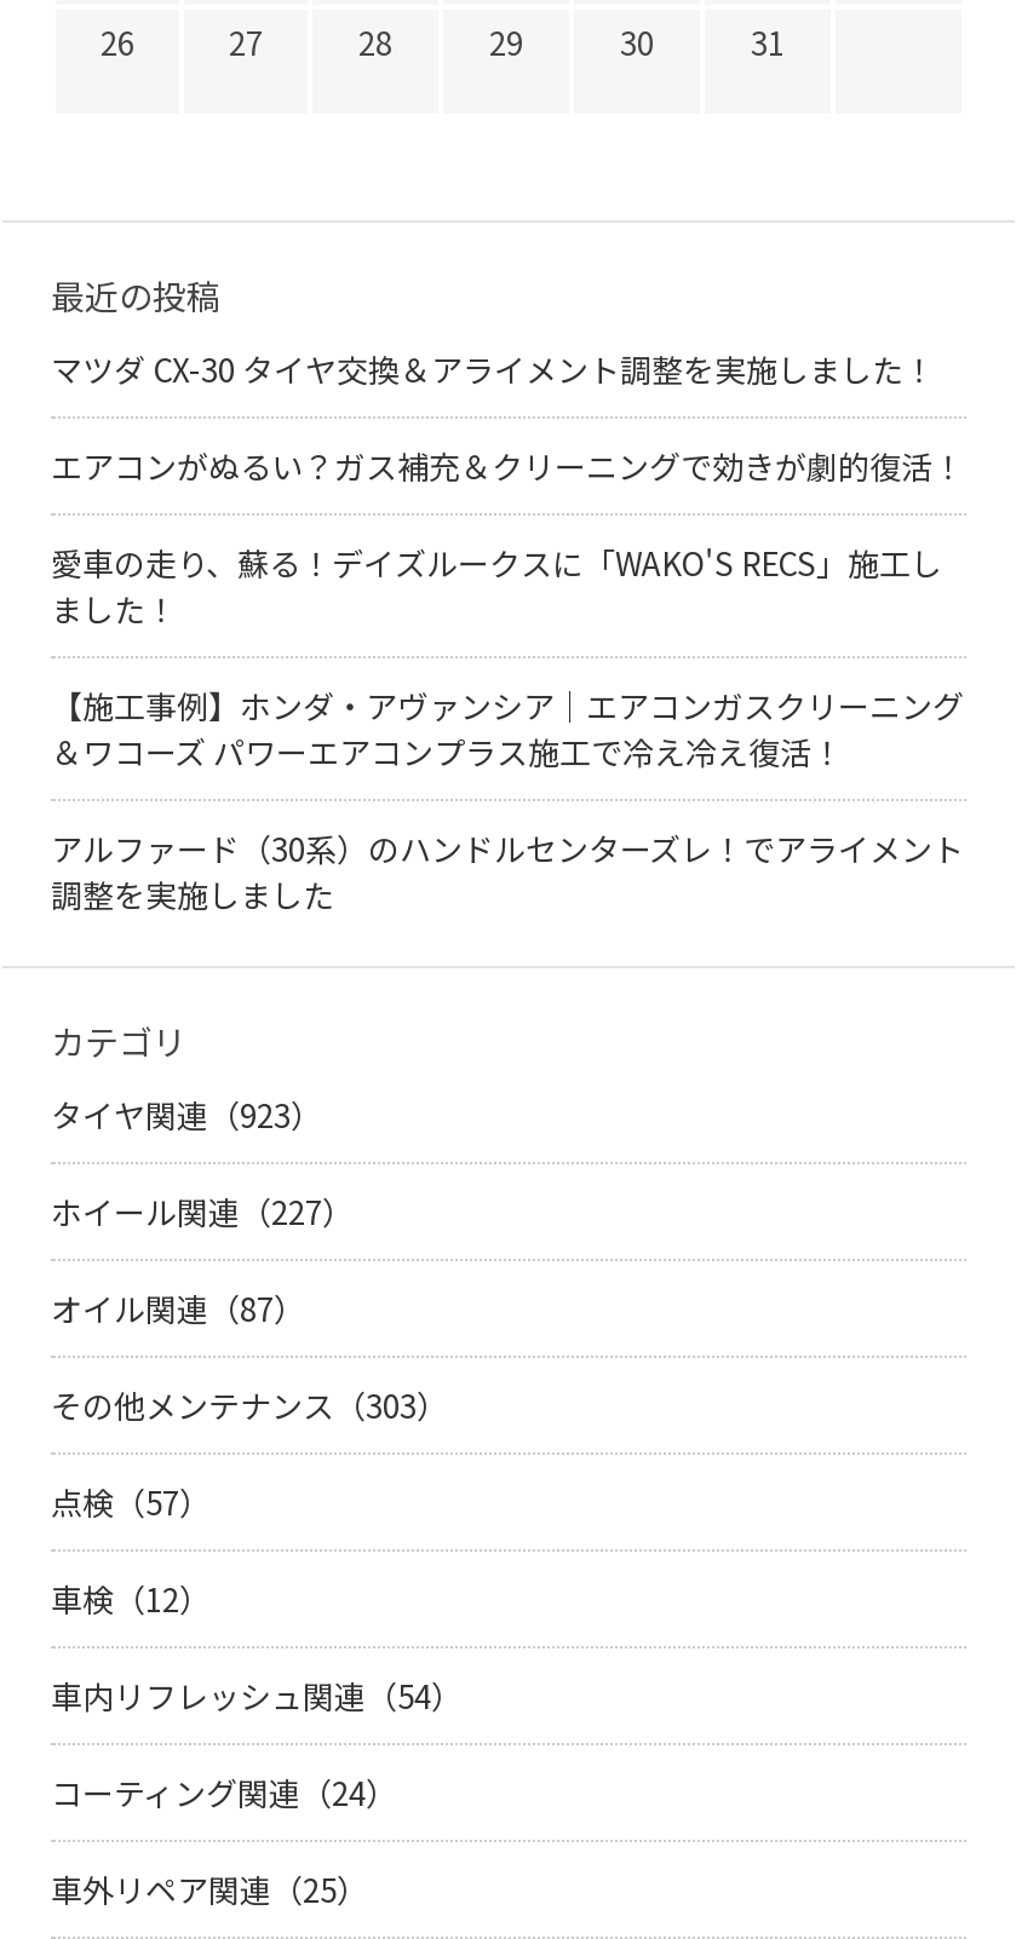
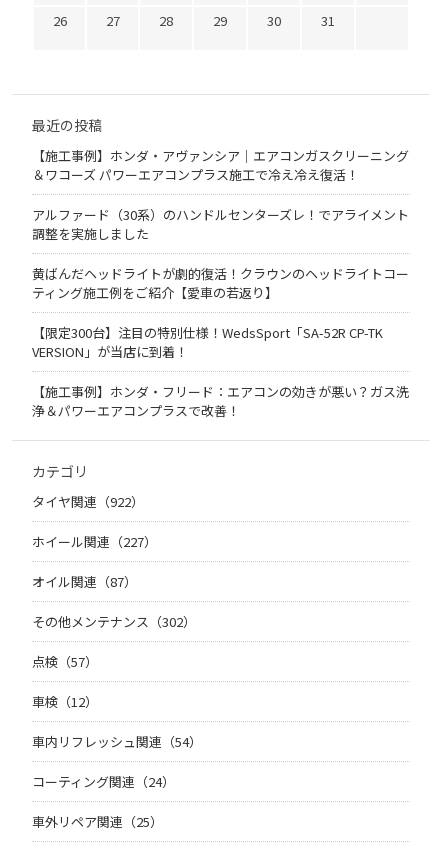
- マツダ CX-30 タイヤ交換＆アライメント調整を実施しました！
- エアコンがぬるい？ガス補充＆クリーニングで効きが劇的復活！
- 愛車の走り、蘇る！デイズルークスに「WAKO'S RECS」施工し
- ました！

moved up: 【施工事例】ホンダ・アヴァンシア｜エアコンガスクリーニング | ＆ワコーズ パワーエアコンプラス施工で冷え冷え復活！ | アルファード（30系）のハンドルセンターズレ！でアライメント | 調整を実施しました

+ 黄ばんだヘッドライトが劇的復活！クラウンのヘッドライトコー
+ ティング施工例をご紹介【愛車の若返り】
+ 【限定300台】注目の特別仕様！WedsSport「SA-52R CP-TK
+ VERSION」が当店に到着！
+ 【施工事例】ホンダ・フリード：エアコンの効きが悪い？ガス洗
+ 浄＆パワーエアコンプラスで改善！

- タイヤ関連（923）
+ タイヤ関連（922）

- その他メンテナンス（303）
+ その他メンテナンス（302）
